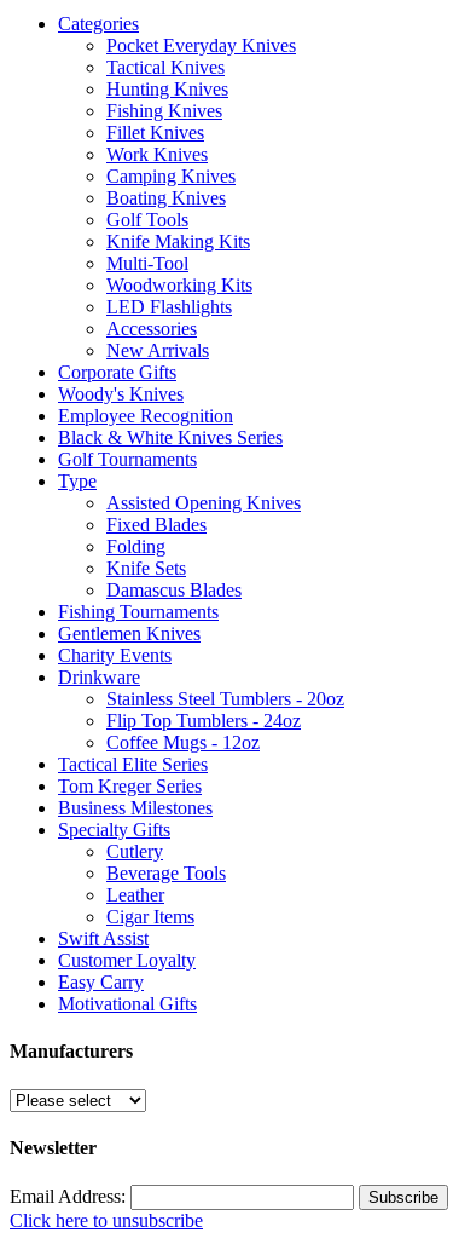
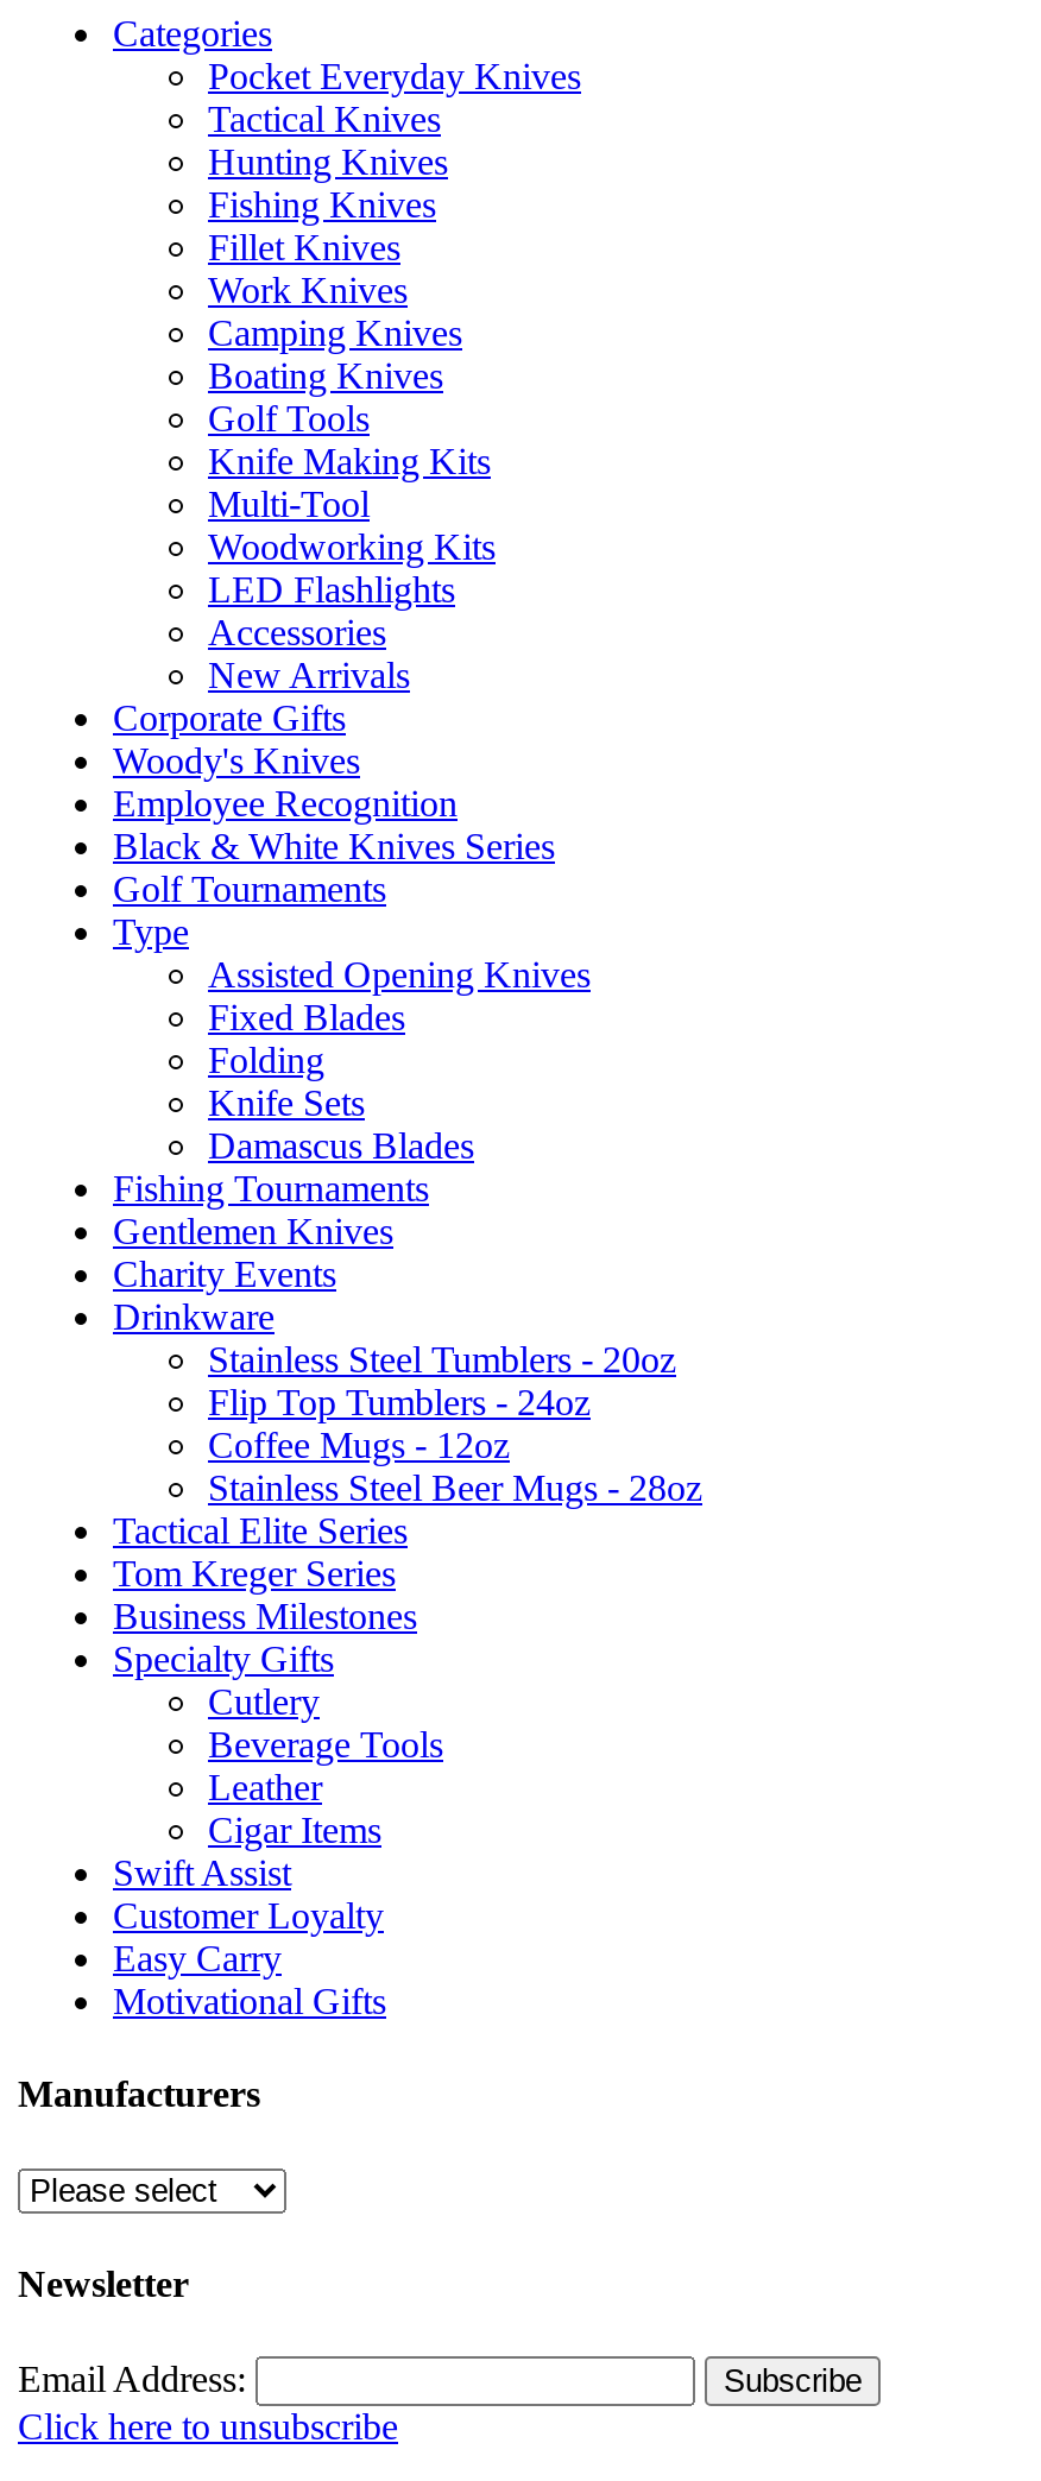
+ Stainless Steel Beer Mugs - 28oz
